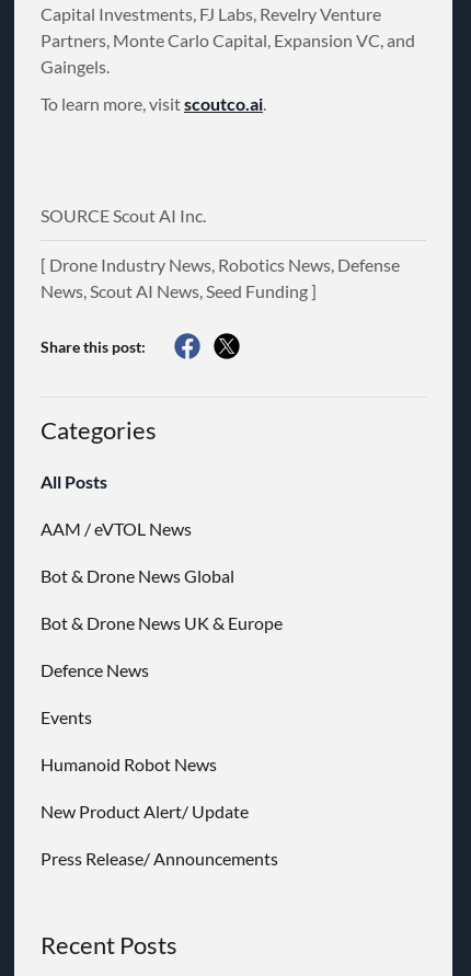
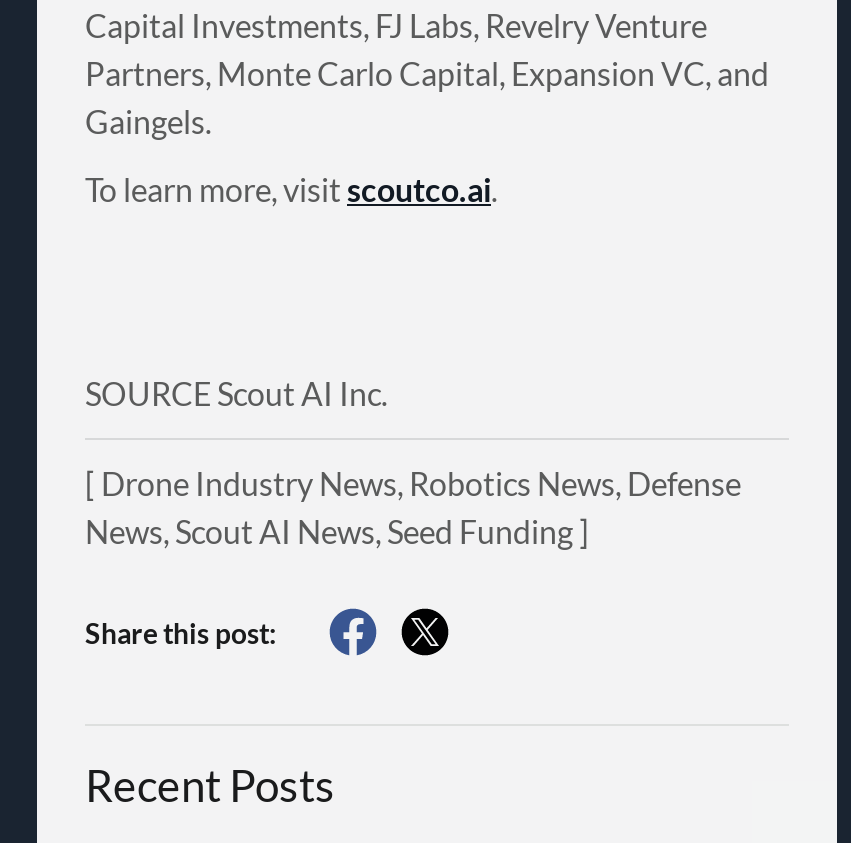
- Categories
- All Posts
- AAM / eVTOL News
- Bot & Drone News Global
- Bot & Drone News UK & Europe
- Defence News
- Events
- Humanoid Robot News
- New Product Alert/ Update
- Press Release/ Announcements
